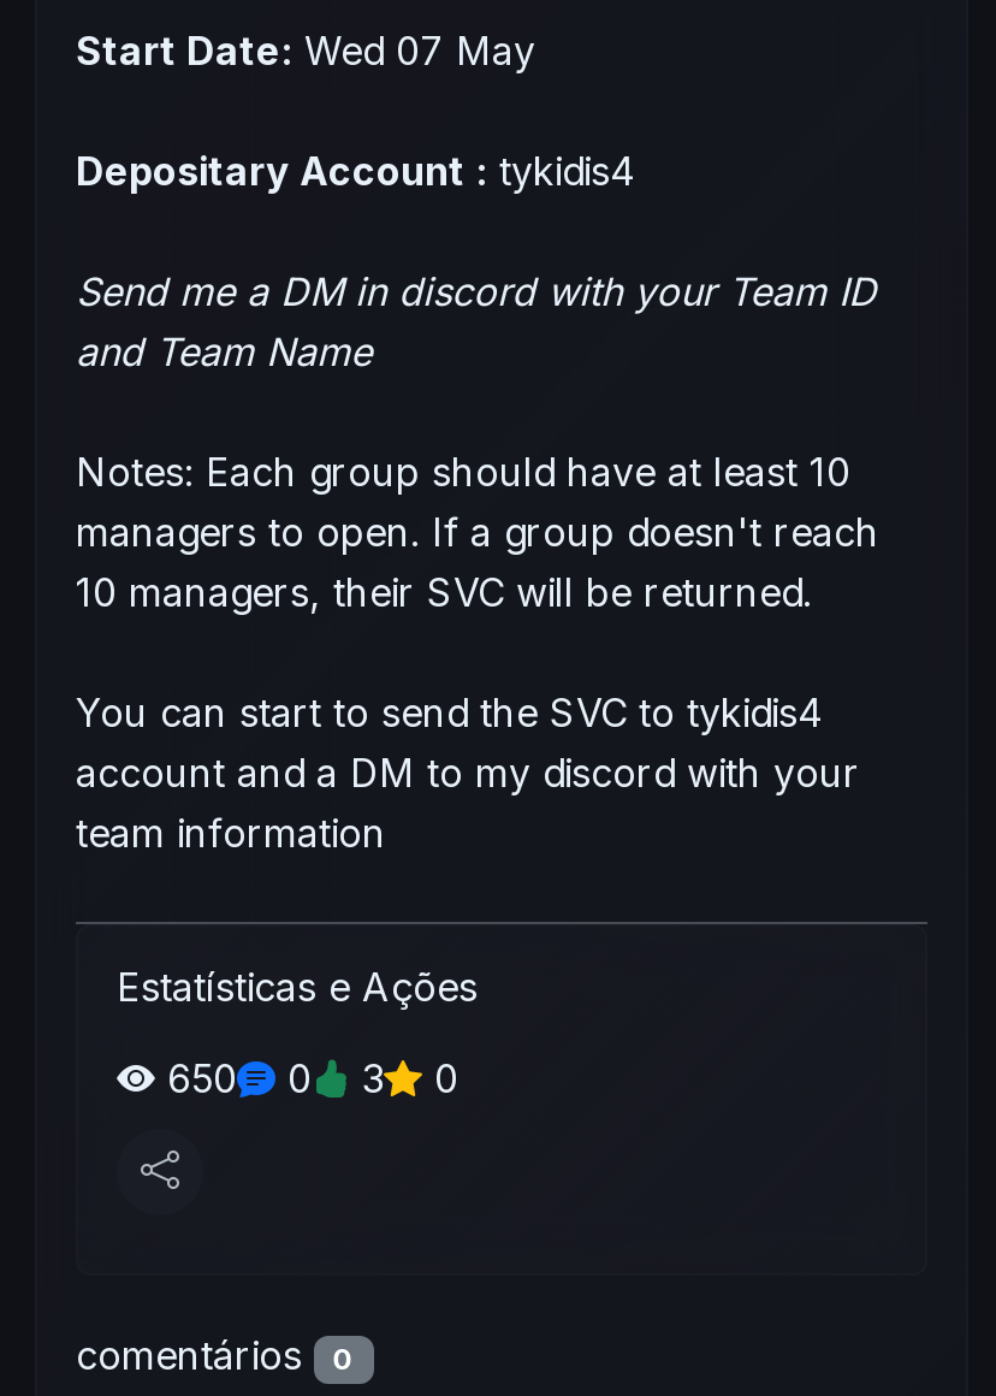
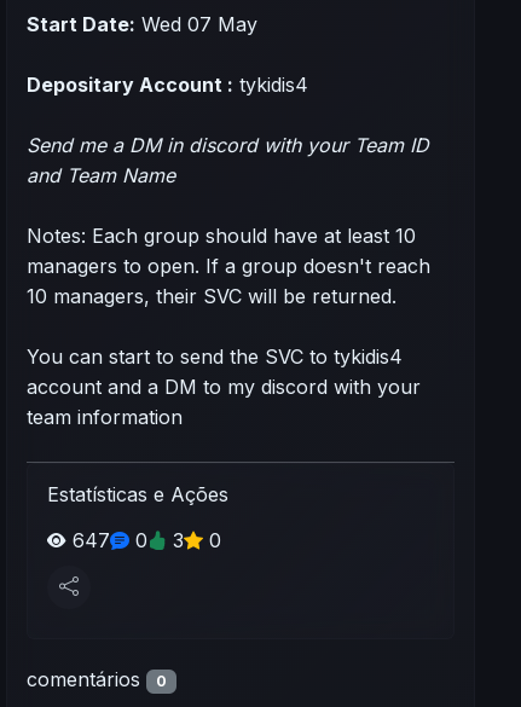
- 650 0 3 0
+ 647 0 3 0
